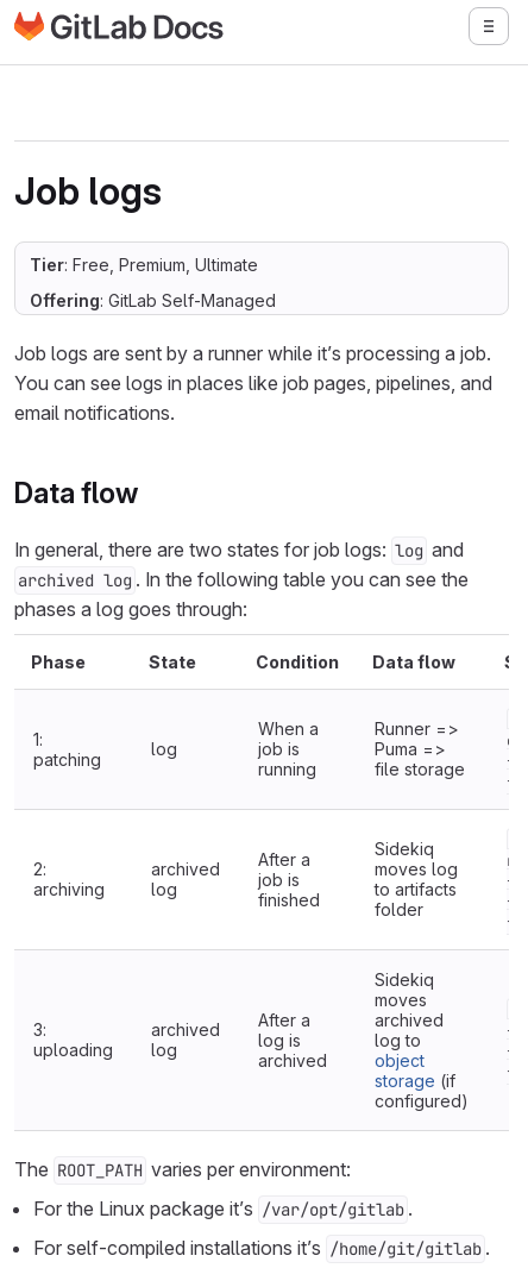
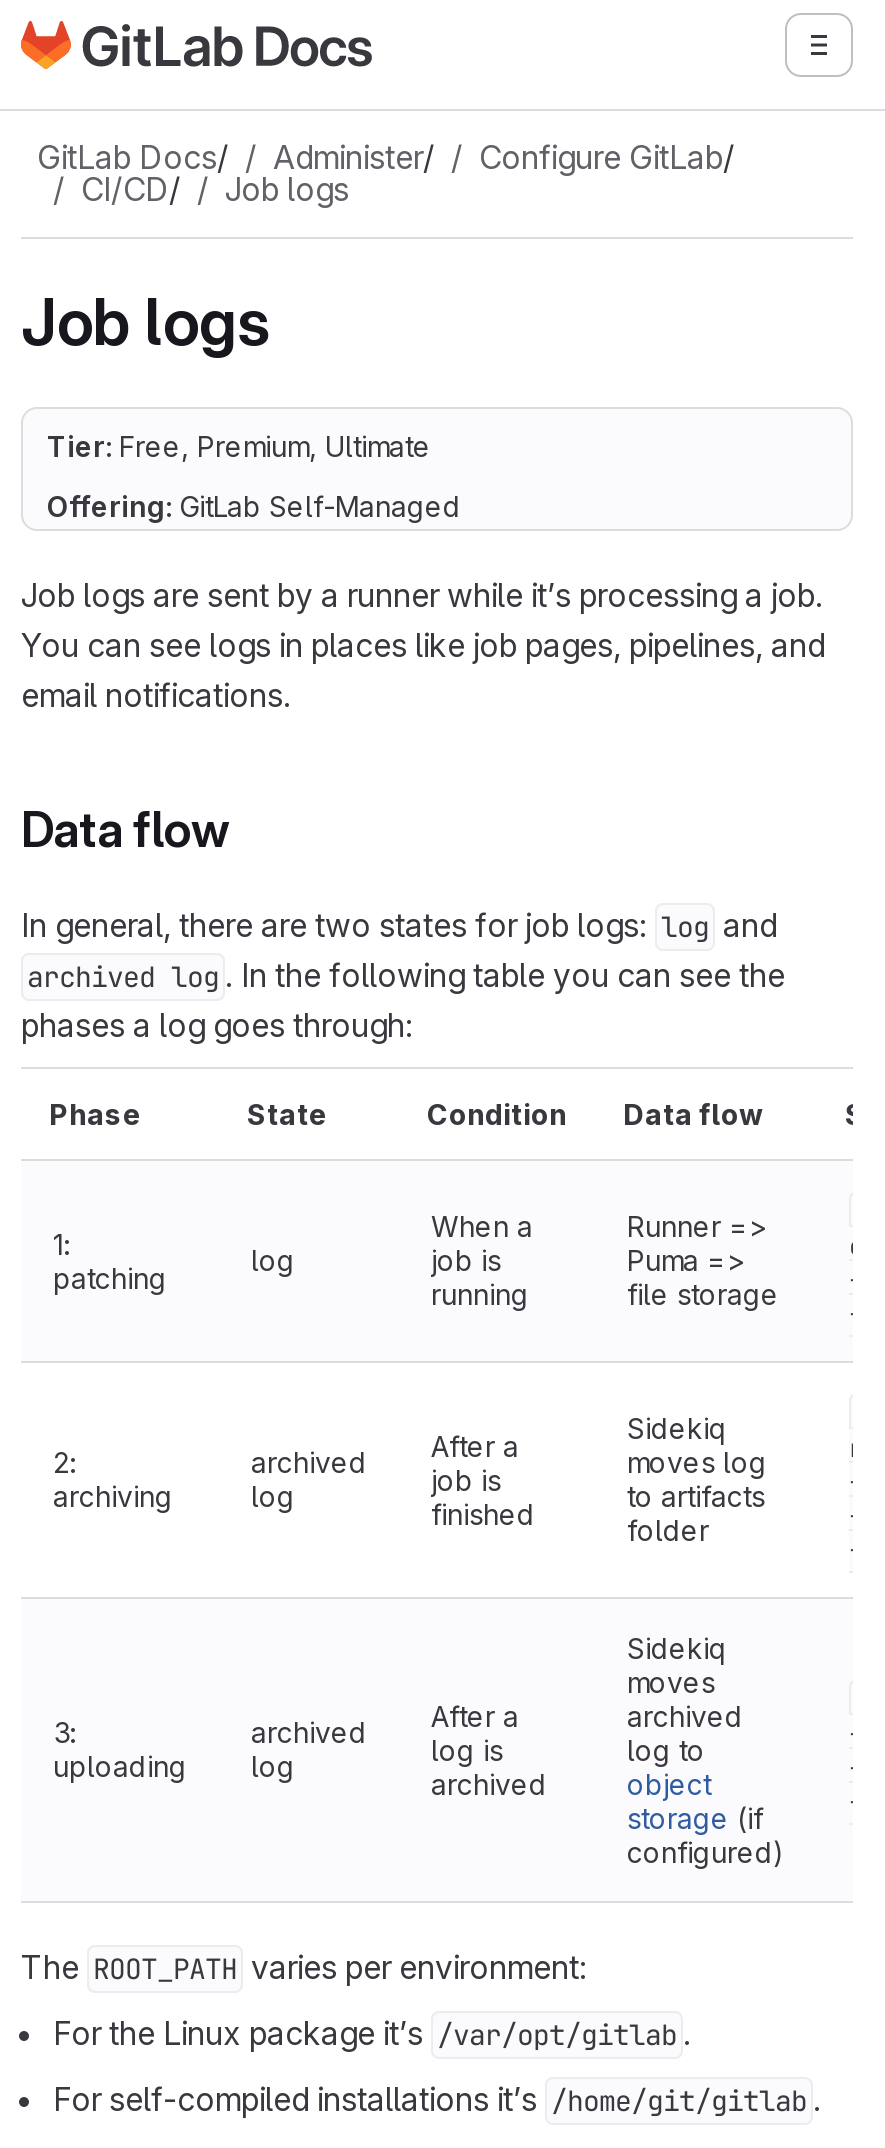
+ GitLab Docs/
+ Administer/
+ Configure GitLab/
+ CI/CD/
+ Job logs
